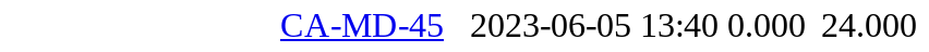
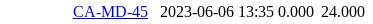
- CA-MD-45 2023-06-05 13:40 0.000 24.000
+ CA-MD-45 2023-06-06 13:35 0.000 24.000
